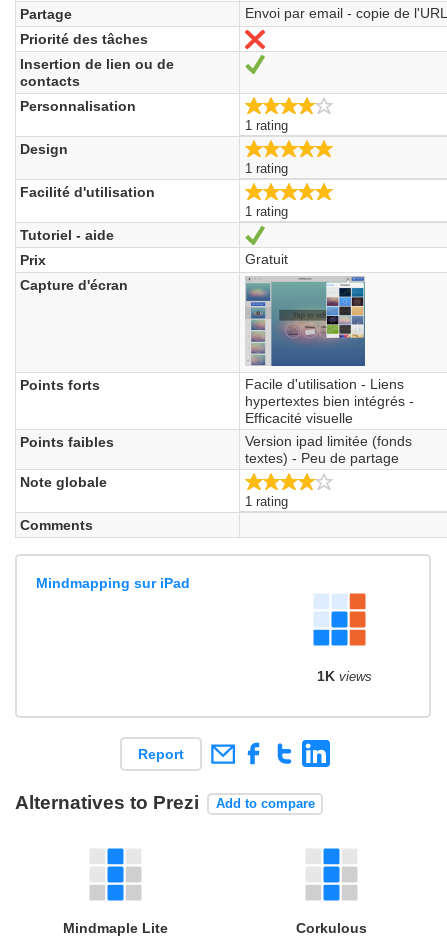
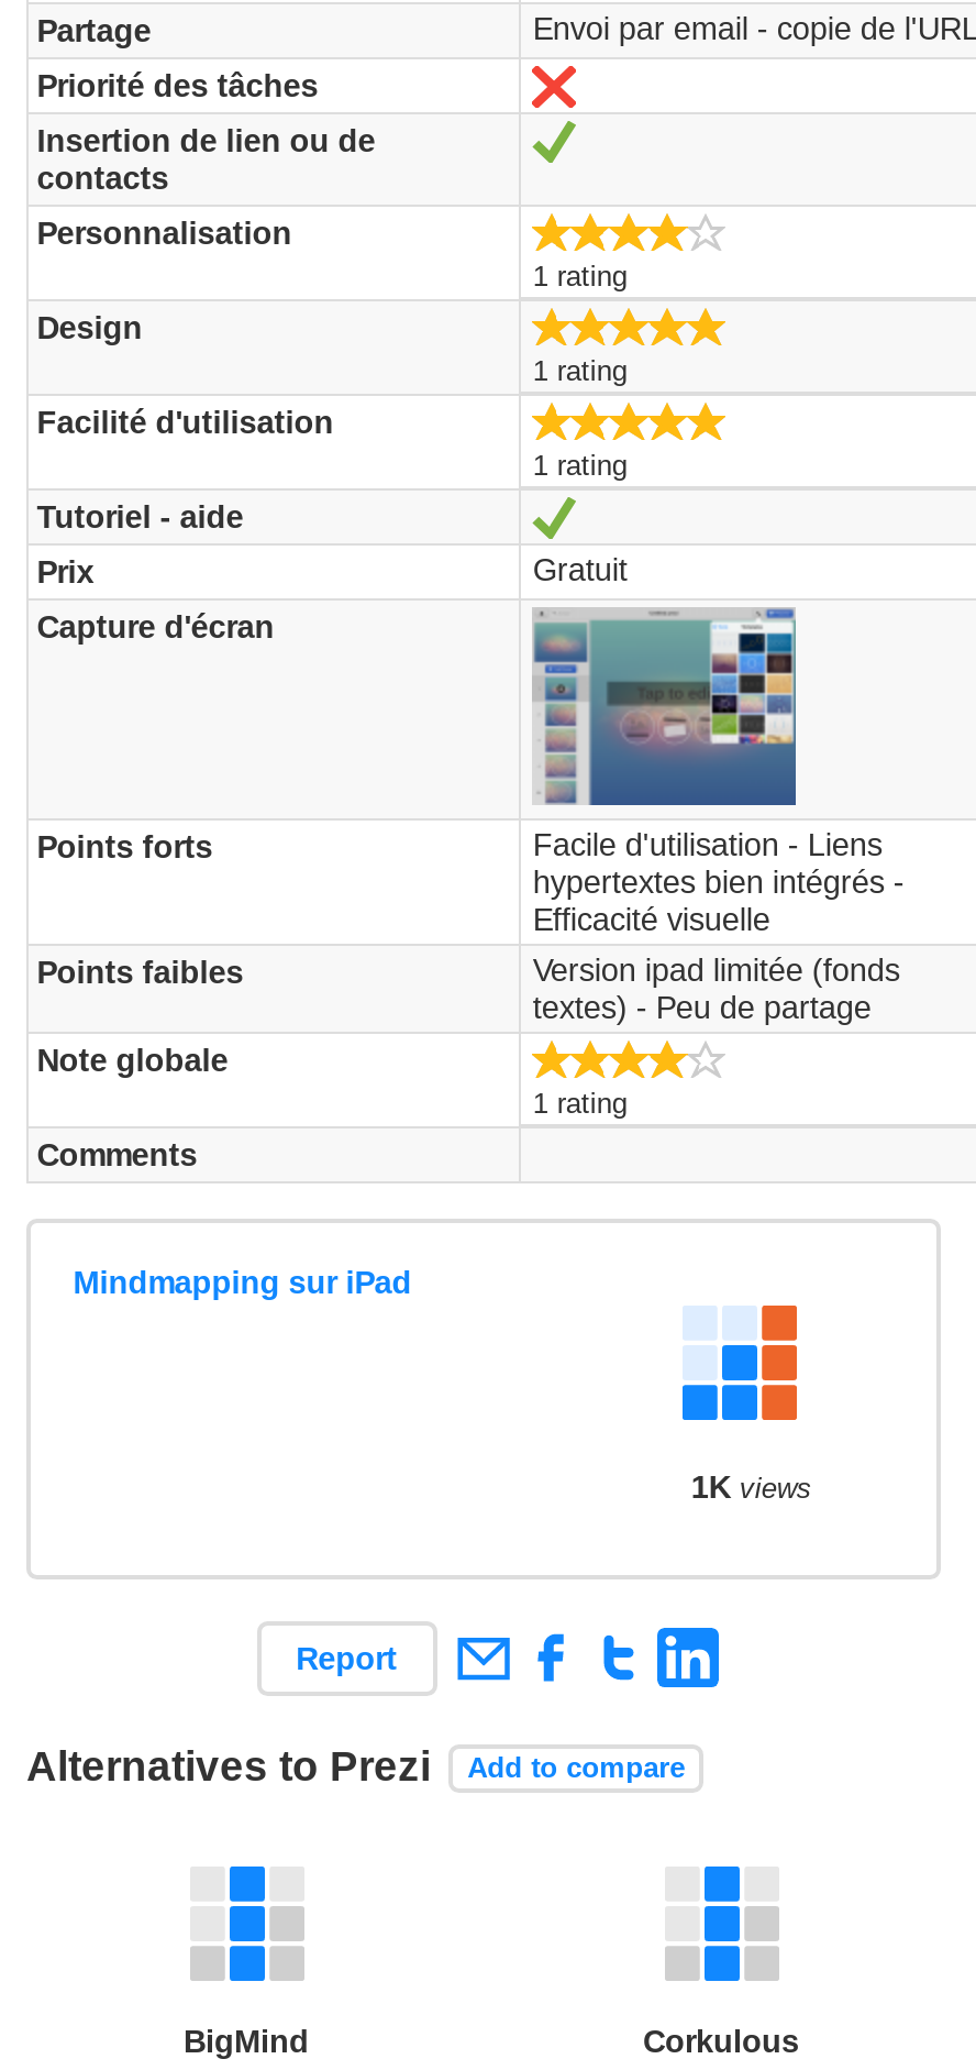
- Mindmaple Lite
+ BigMind
